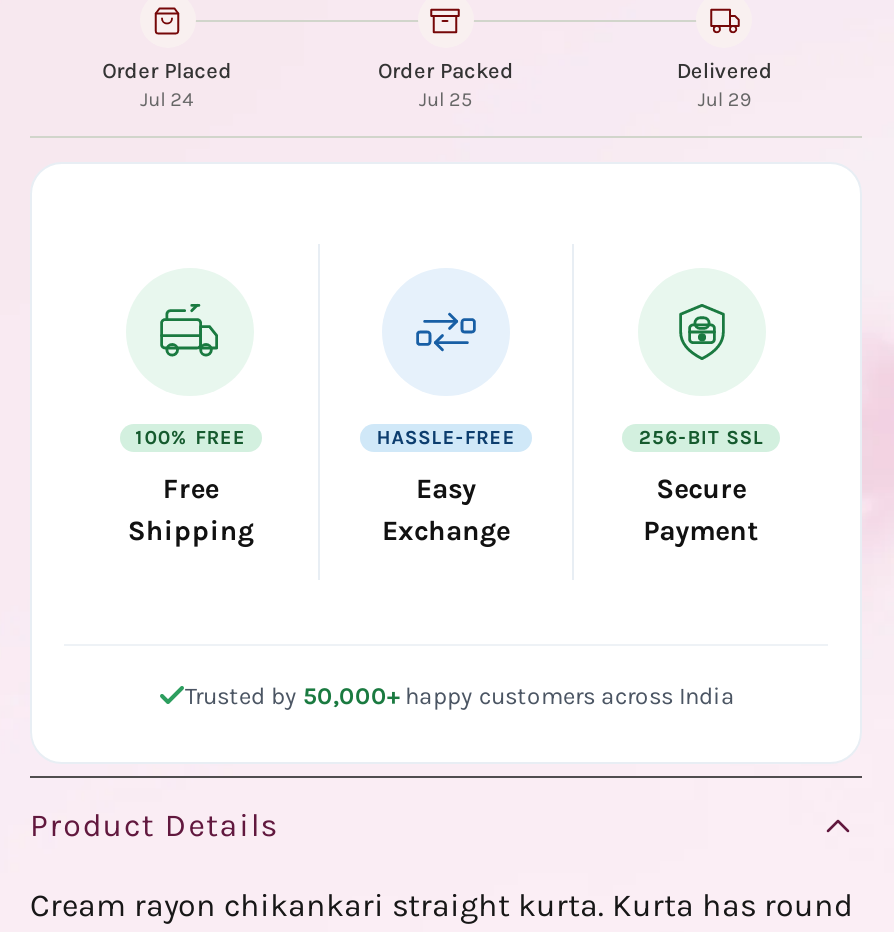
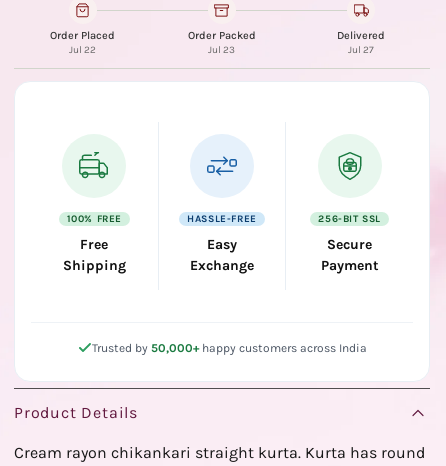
- Jul 24
+ Jul 22

- Jul 25
+ Jul 23

- Jul 29
+ Jul 27
